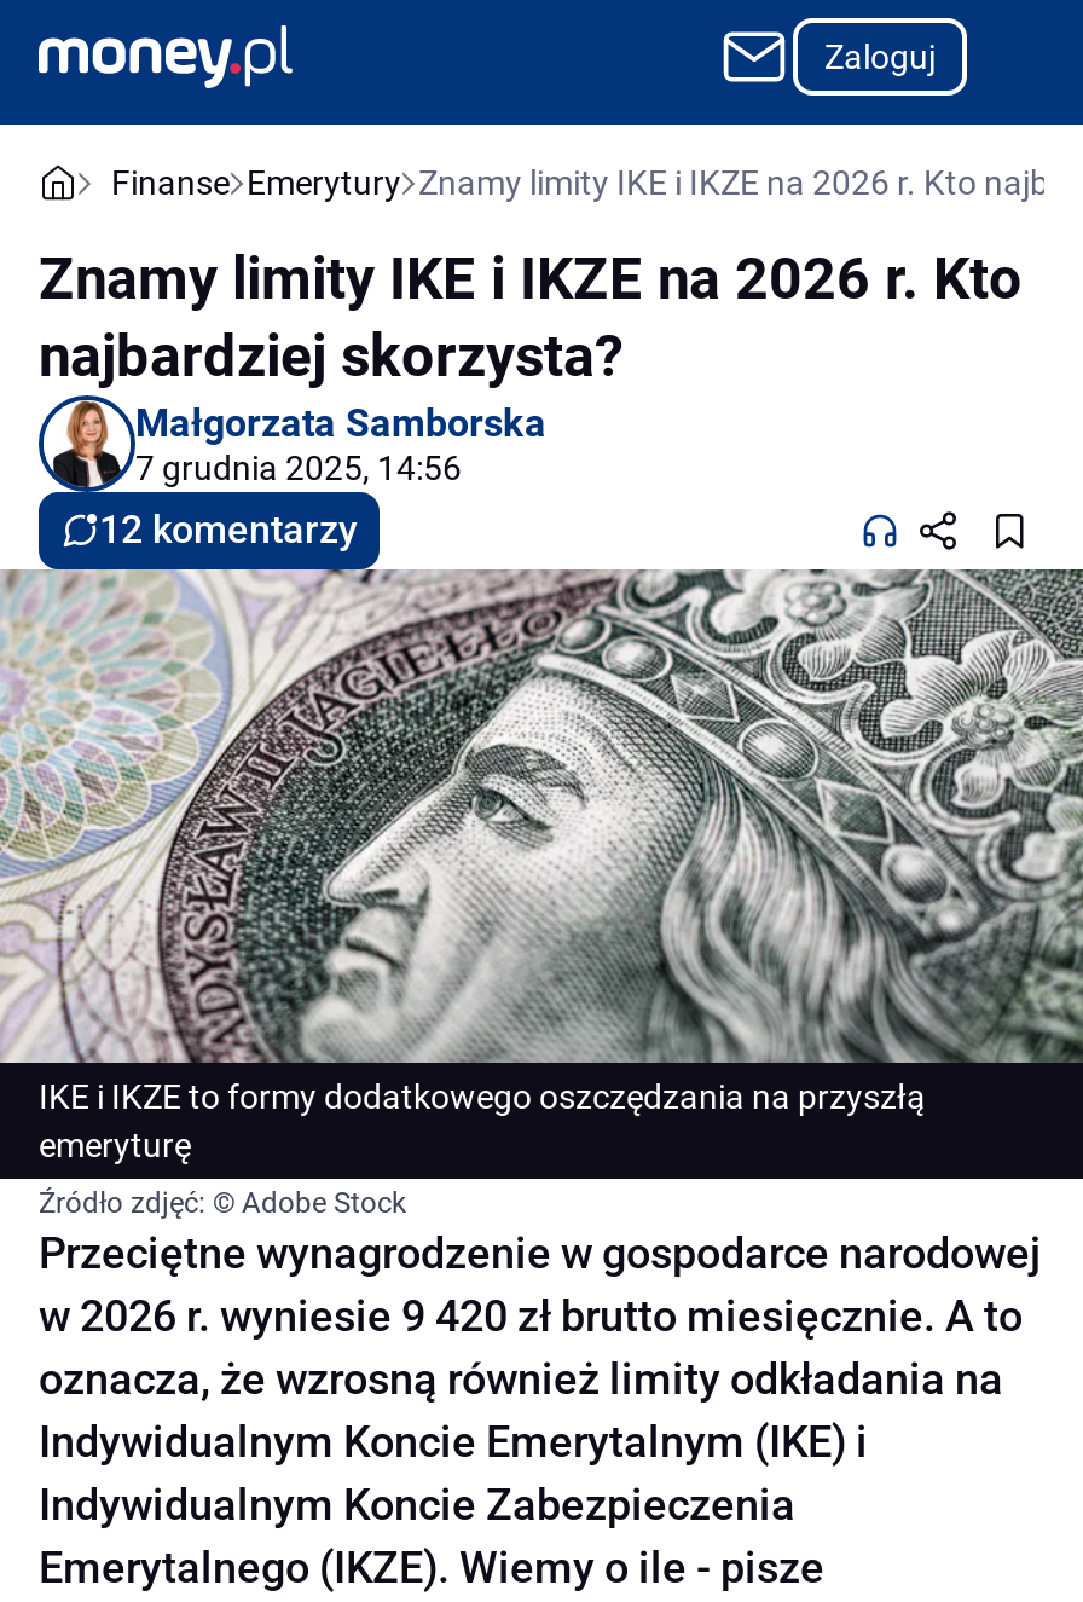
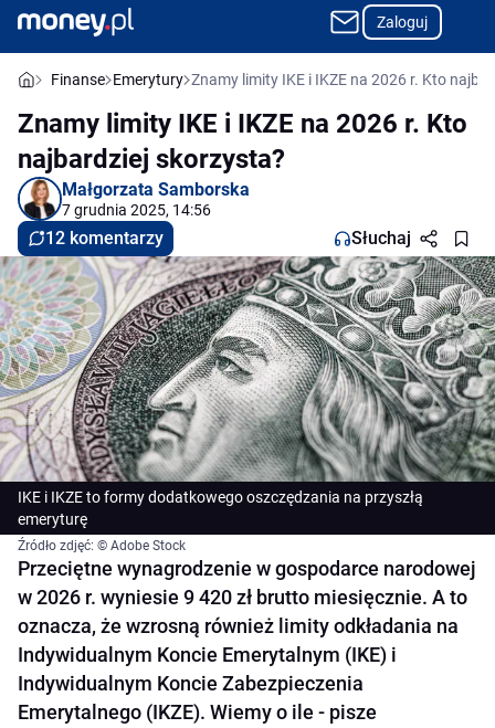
+ Słuchaj
